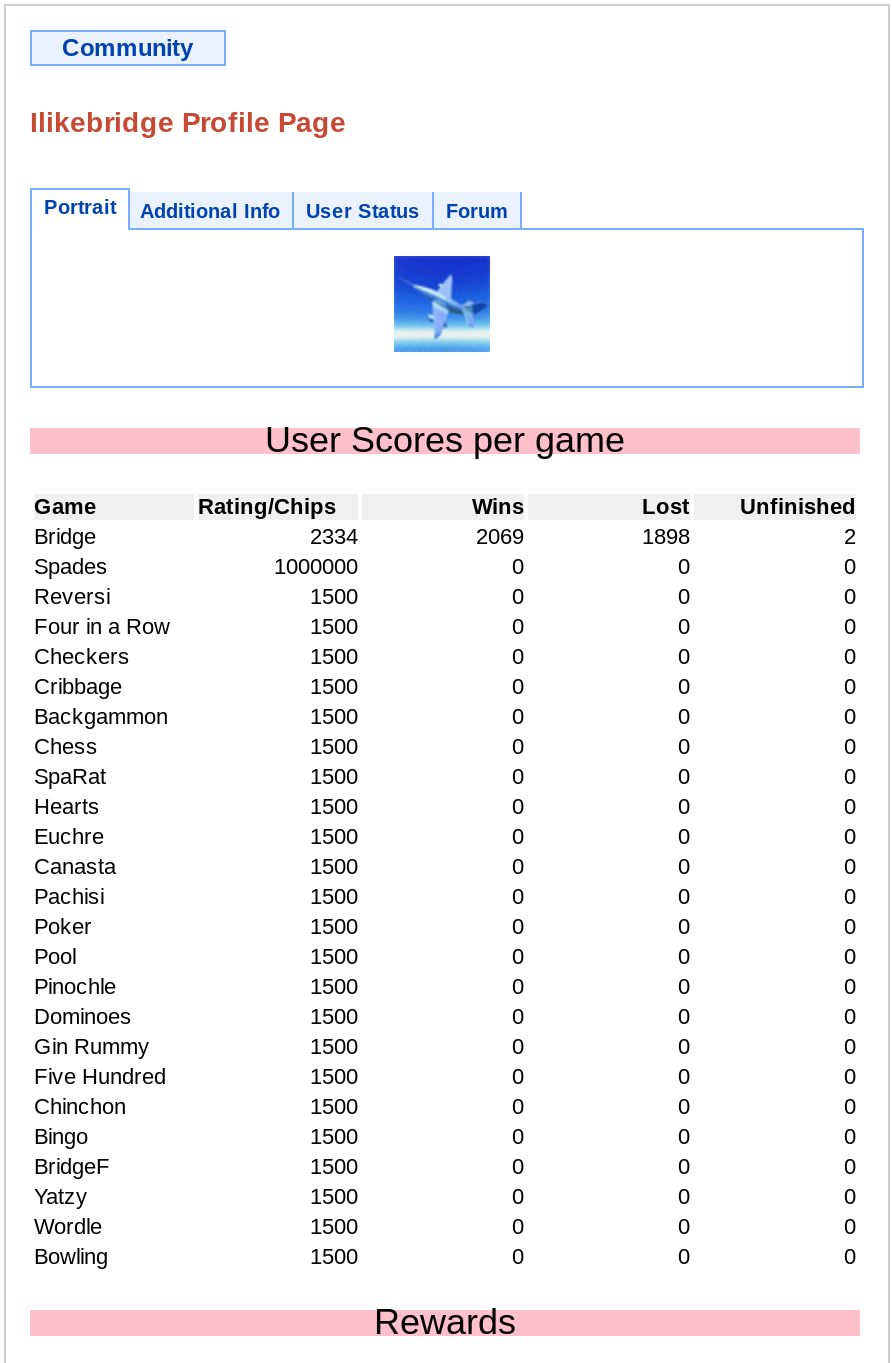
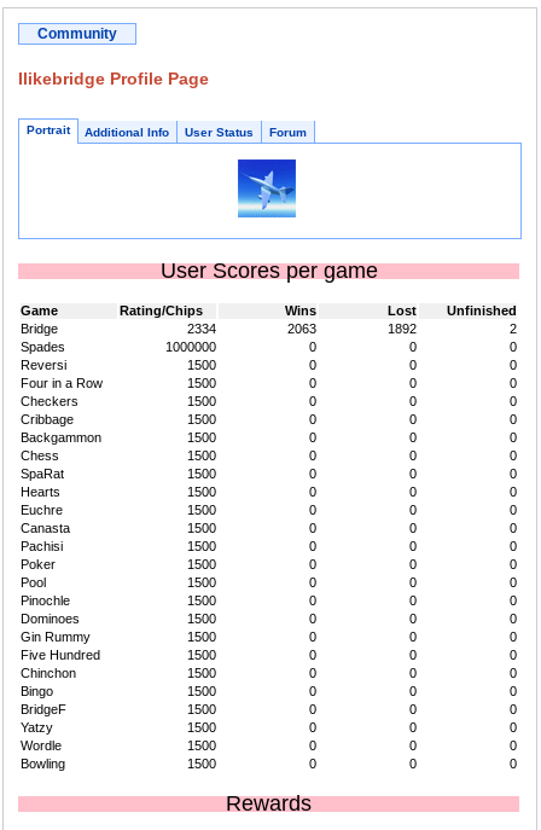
- 2069
+ 2063

- 1898
+ 1892
